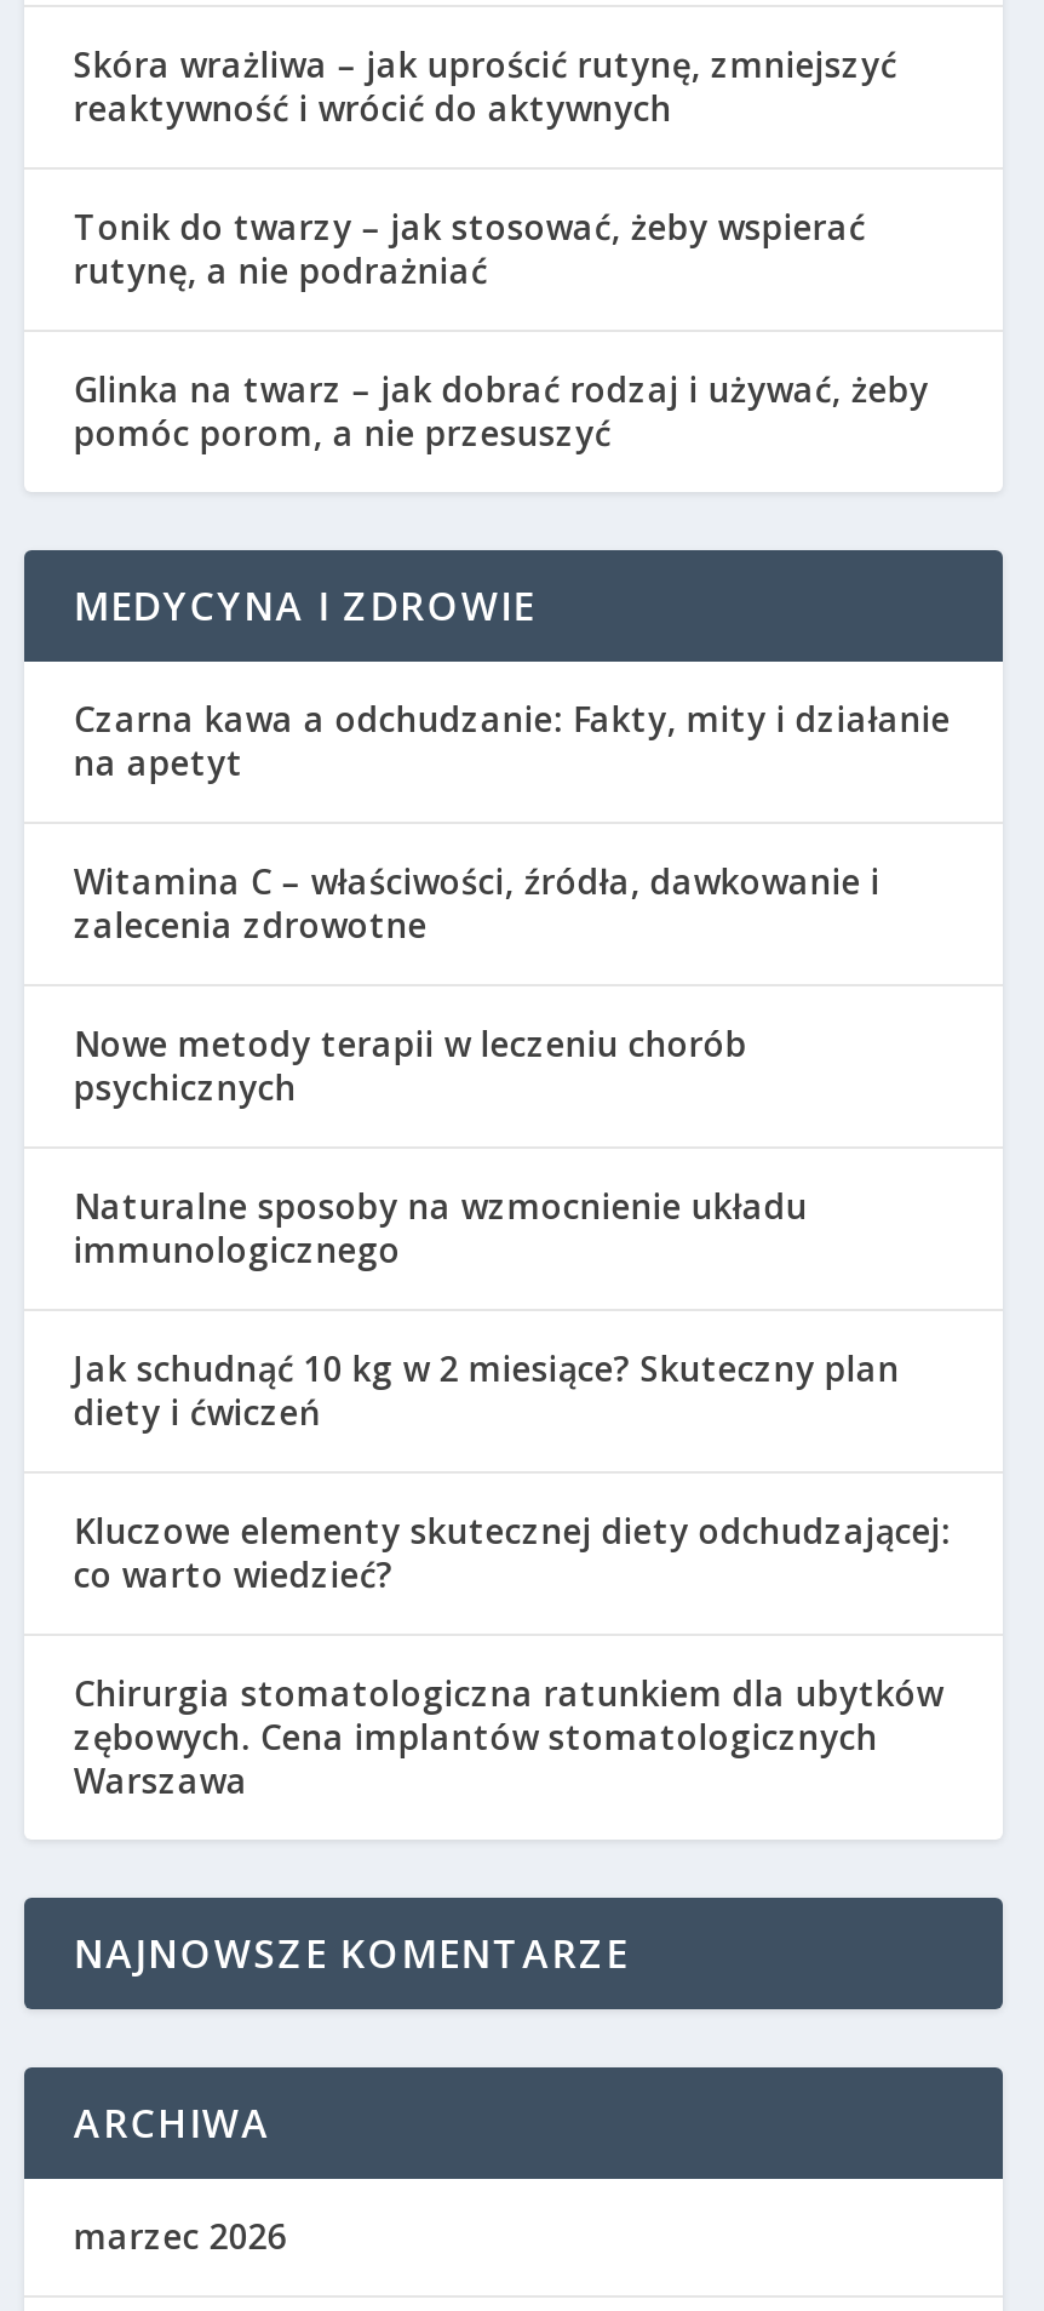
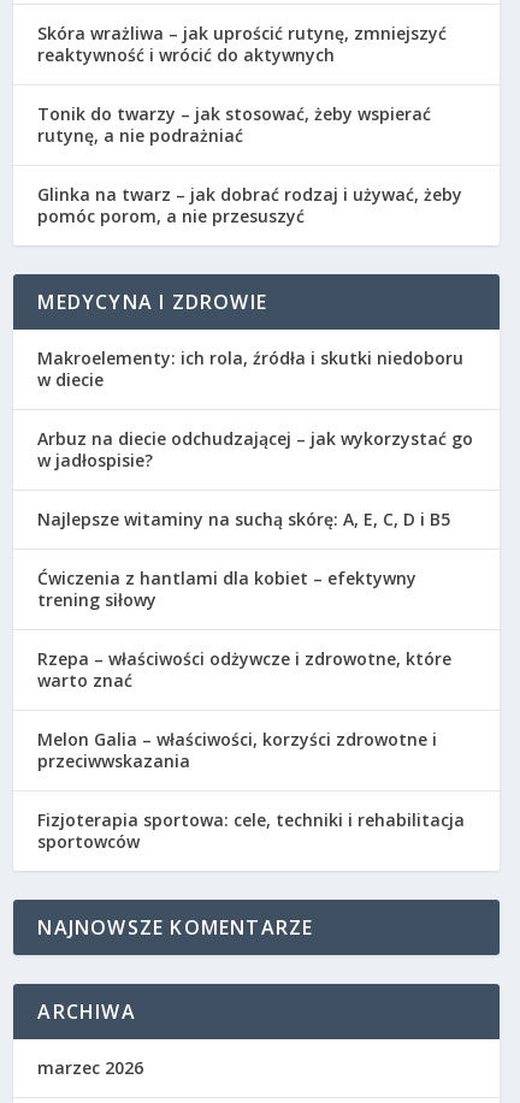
- Czarna kawa a odchudzanie: Fakty, mity i działanie
- na apetyt
+ Makroelementy: ich rola, źródła i skutki niedoboru
+ w diecie

- Witamina C – właściwości, źródła, dawkowanie i
- zalecenia zdrowotne
+ Arbuz na diecie odchudzającej – jak wykorzystać go
+ w jadłospisie?

- Nowe metody terapii w leczeniu chorób
- psychicznych
+ Najlepsze witaminy na suchą skórę: A, E, C, D i B5

- Naturalne sposoby na wzmocnienie układu
- immunologicznego
+ Ćwiczenia z hantlami dla kobiet – efektywny
+ trening siłowy

- Jak schudnąć 10 kg w 2 miesiące? Skuteczny plan
- diety i ćwiczeń
+ Rzepa – właściwości odżywcze i zdrowotne, które
+ warto znać

- Kluczowe elementy skutecznej diety odchudzającej:
- co warto wiedzieć?
+ Melon Galia – właściwości, korzyści zdrowotne i
+ przeciwwskazania

- Chirurgia stomatologiczna ratunkiem dla ubytków
- zębowych. Cena implantów stomatologicznych
- Warszawa
+ Fizjoterapia sportowa: cele, techniki i rehabilitacja
+ sportowców
